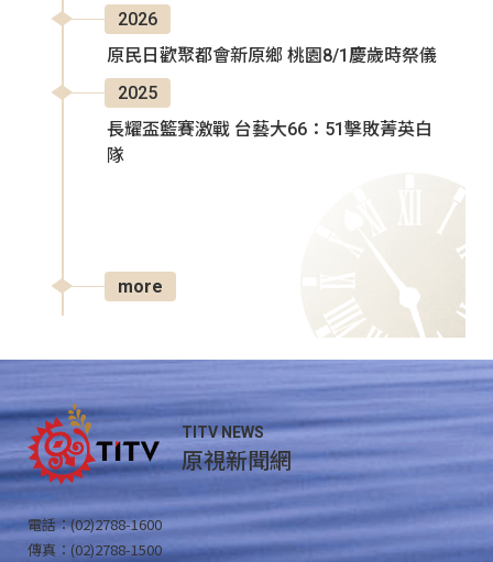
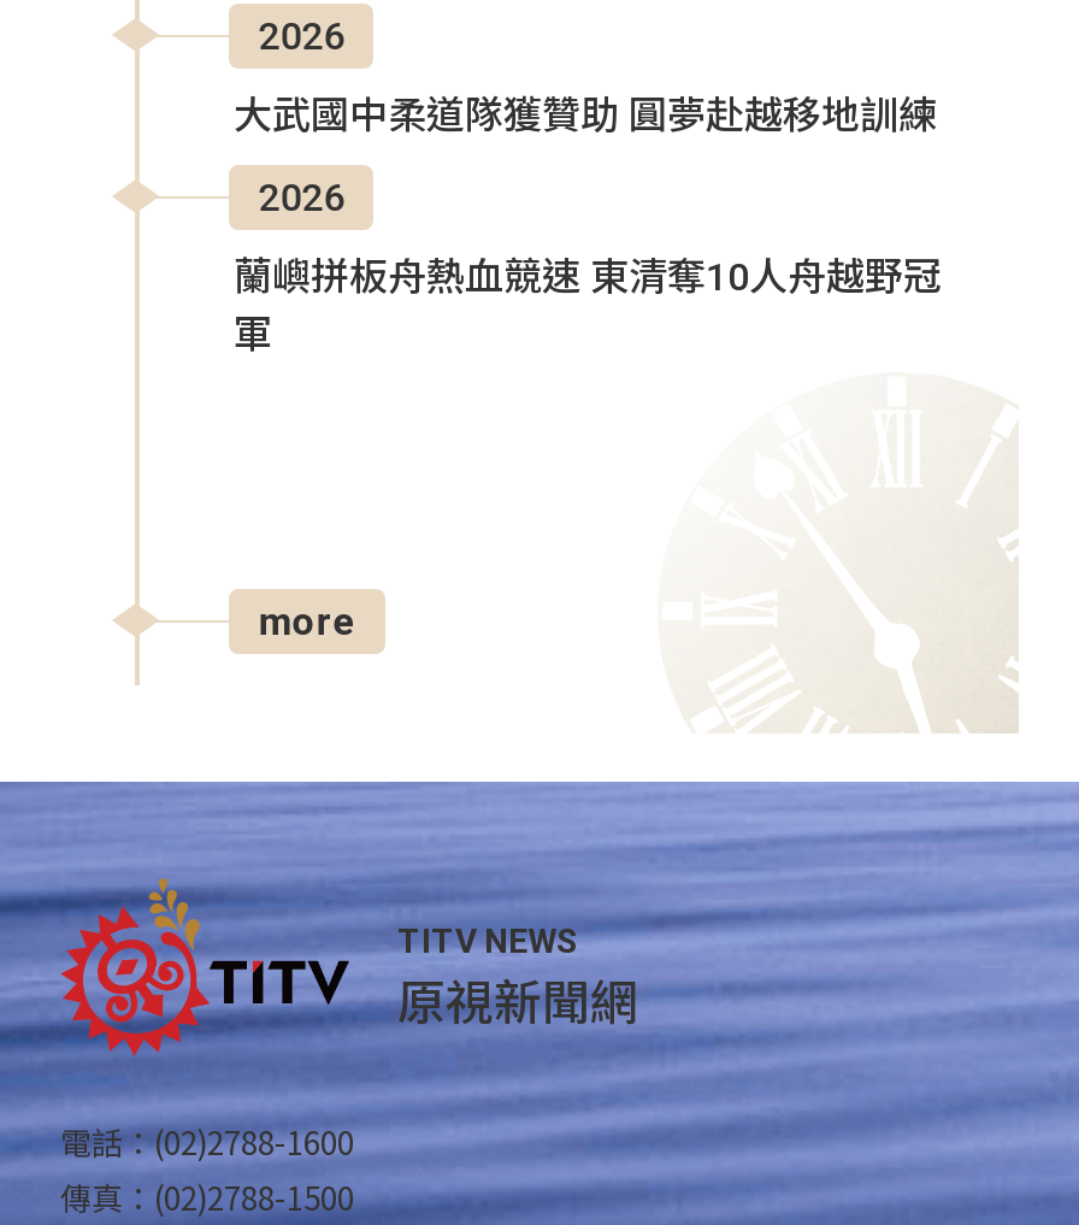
- 原民日歡聚都會新原鄉 桃園8/1慶歲時祭儀
+ 大武國中柔道隊獲贊助 圓夢赴越移地訓練

- 2025
+ 2026

- 長耀盃籃賽激戰 台藝大66：51擊敗菁英白
- 隊
+ 蘭嶼拼板舟熱血競速 東清奪10人舟越野冠
+ 軍
